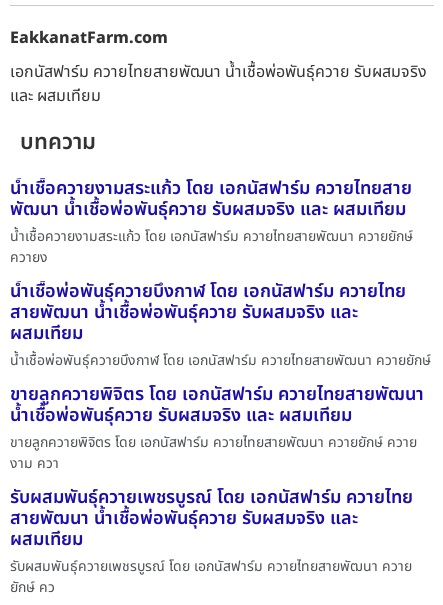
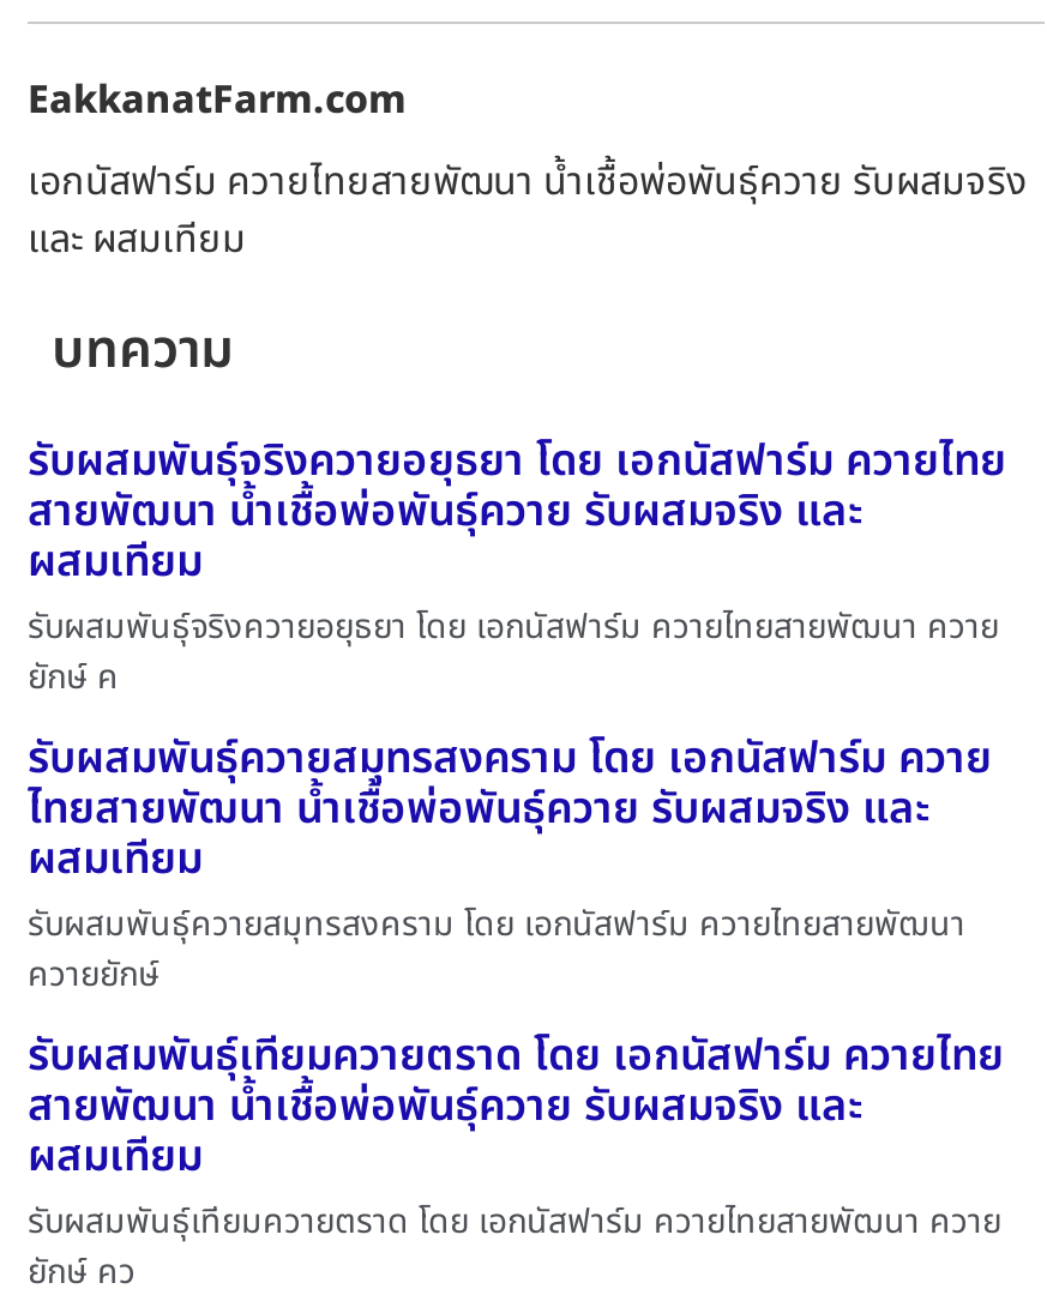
- น้ำเชื้อควายงามสระแก้ว โดย เอกนัสฟาร์ม ควายไทยสาย
- พัฒนา น้ำเชื้อพ่อพันธุ์ควาย รับผสมจริง และ ผสมเทียม
- น้ำเชื้อควายงามสระแก้ว โดย เอกนัสฟาร์ม ควายไทยสายพัฒนา ควายยักษ์
- ควายง
- น้ำเชื้อพ่อพันธุ์ควายบึงกาฬ โดย เอกนัสฟาร์ม ควายไทย
+ รับผสมพันธุ์จริงควายอยุธยา โดย เอกนัสฟาร์ม ควายไทย

moved up: สายพัฒนา น้ำเชื้อพ่อพันธุ์ควาย รับผสมจริง และ | ผสมเทียม

- น้ำเชื้อพ่อพันธุ์ควายบึงกาฬ โดย เอกนัสฟาร์ม ควายไทยสายพัฒนา ควายยักษ์
- ขายลูกควายพิจิตร โดย เอกนัสฟาร์ม ควายไทยสายพัฒนา
- น้ำเชื้อพ่อพันธุ์ควาย รับผสมจริง และ ผสมเทียม
- ขายลูกควายพิจิตร โดย เอกนัสฟาร์ม ควายไทยสายพัฒนา ควายยักษ์ ควาย
- งาม ควา
- รับผสมพันธุ์ควายเพชรบูรณ์ โดย เอกนัสฟาร์ม ควายไทย
+ รับผสมพันธุ์จริงควายอยุธยา โดย เอกนัสฟาร์ม ควายไทยสายพัฒนา ควาย
+ ยักษ์ ค
+ รับผสมพันธุ์ควายสมุทรสงคราม โดย เอกนัสฟาร์ม ควาย
+ ไทยสายพัฒนา น้ำเชื้อพ่อพันธุ์ควาย รับผสมจริง และ
+ ผสมเทียม
+ รับผสมพันธุ์ควายสมุทรสงคราม โดย เอกนัสฟาร์ม ควายไทยสายพัฒนา
+ ควายยักษ์
+ รับผสมพันธุ์เทียมควายตราด โดย เอกนัสฟาร์ม ควายไทย

- รับผสมพันธุ์ควายเพชรบูรณ์ โดย เอกนัสฟาร์ม ควายไทยสายพัฒนา ควาย
+ รับผสมพันธุ์เทียมควายตราด โดย เอกนัสฟาร์ม ควายไทยสายพัฒนา ควาย
